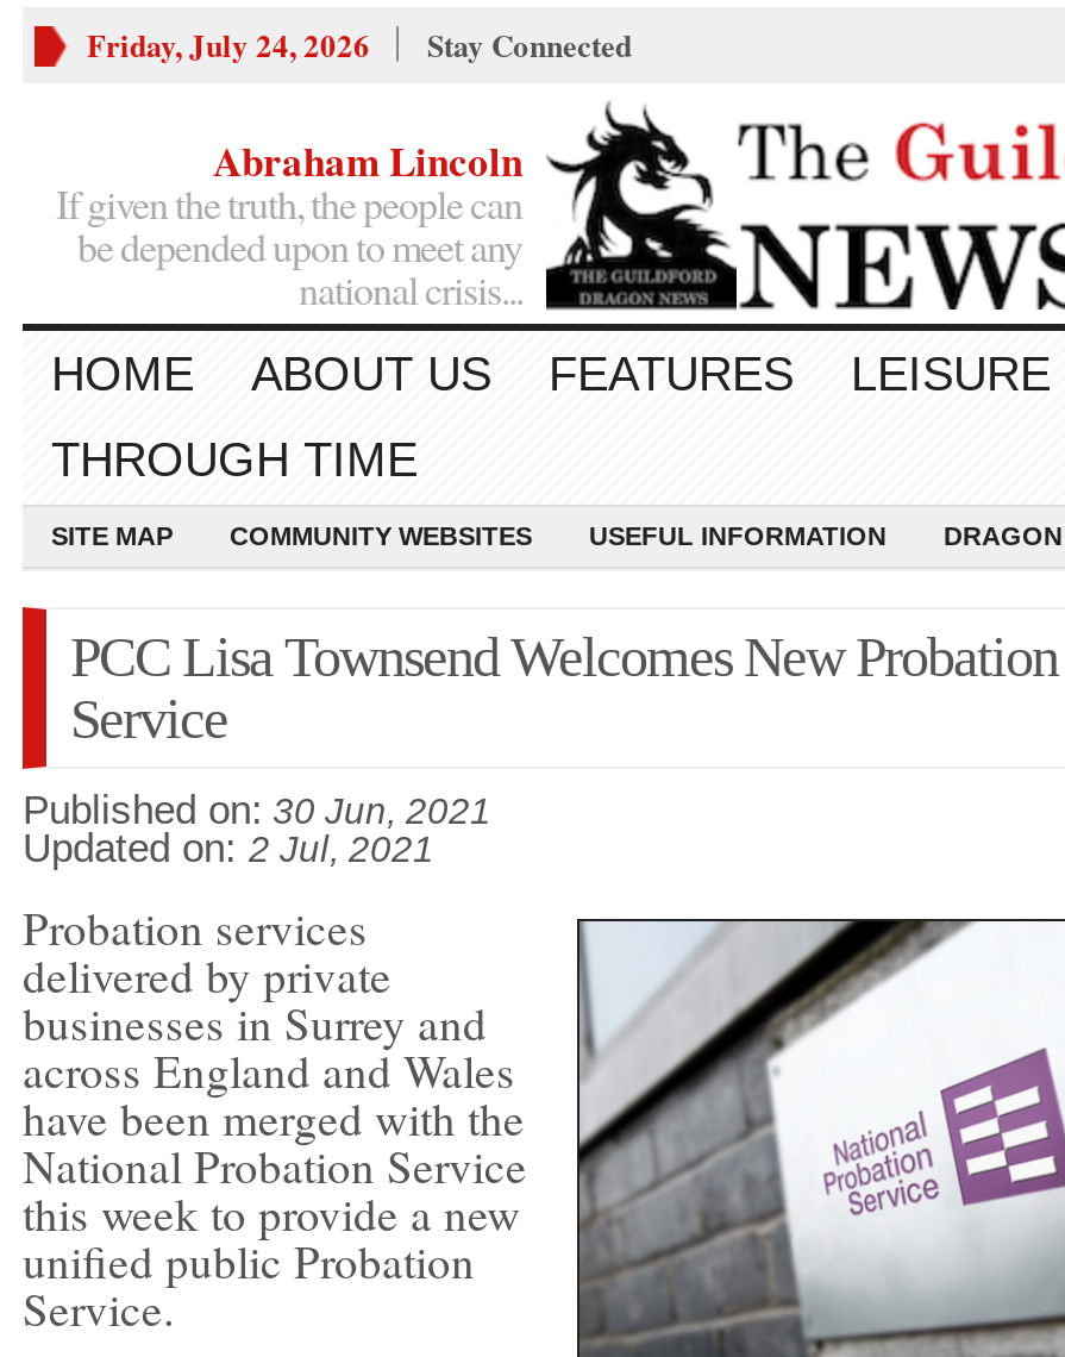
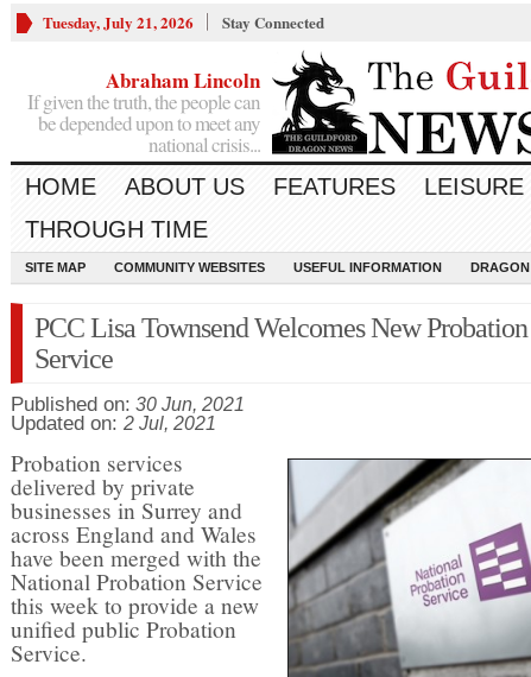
- Friday, July 24, 2026 Stay Connected
+ Tuesday, July 21, 2026 Stay Connected
